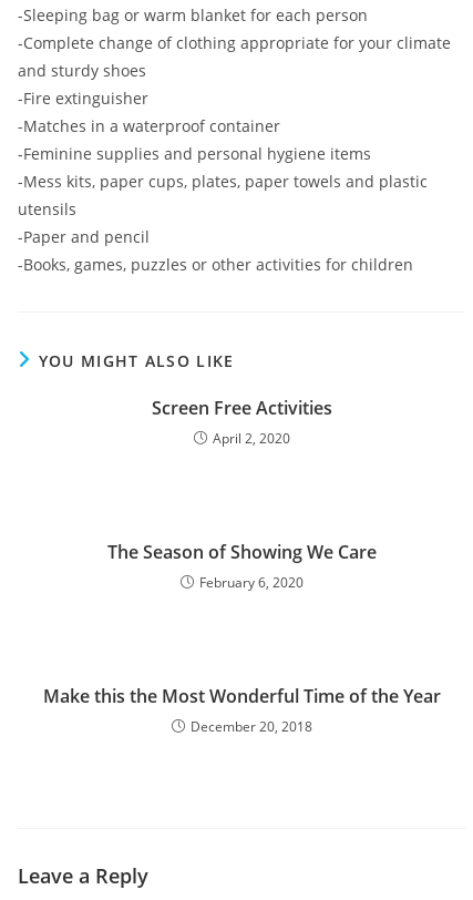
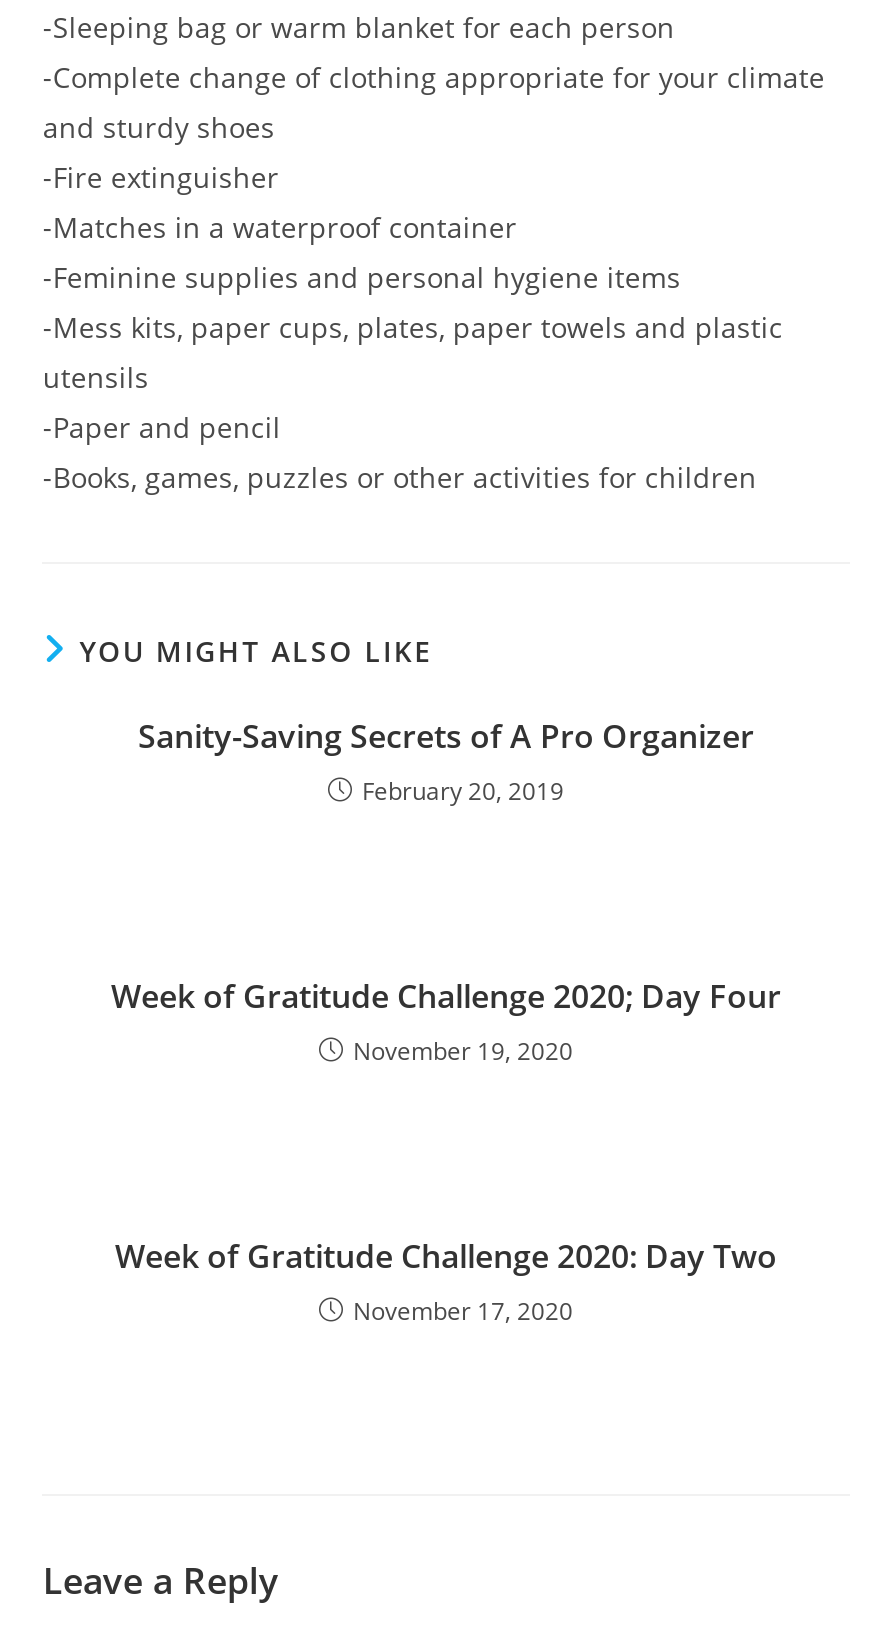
- Screen Free Activities
- April 2, 2020
+ Sanity-Saving Secrets of A Pro Organizer
+ February 20, 2019

- The Season of Showing We Care
- February 6, 2020
+ Week of Gratitude Challenge 2020; Day Four
+ November 19, 2020

- Make this the Most Wonderful Time of the Year
- December 20, 2018
+ Week of Gratitude Challenge 2020: Day Two
+ November 17, 2020
